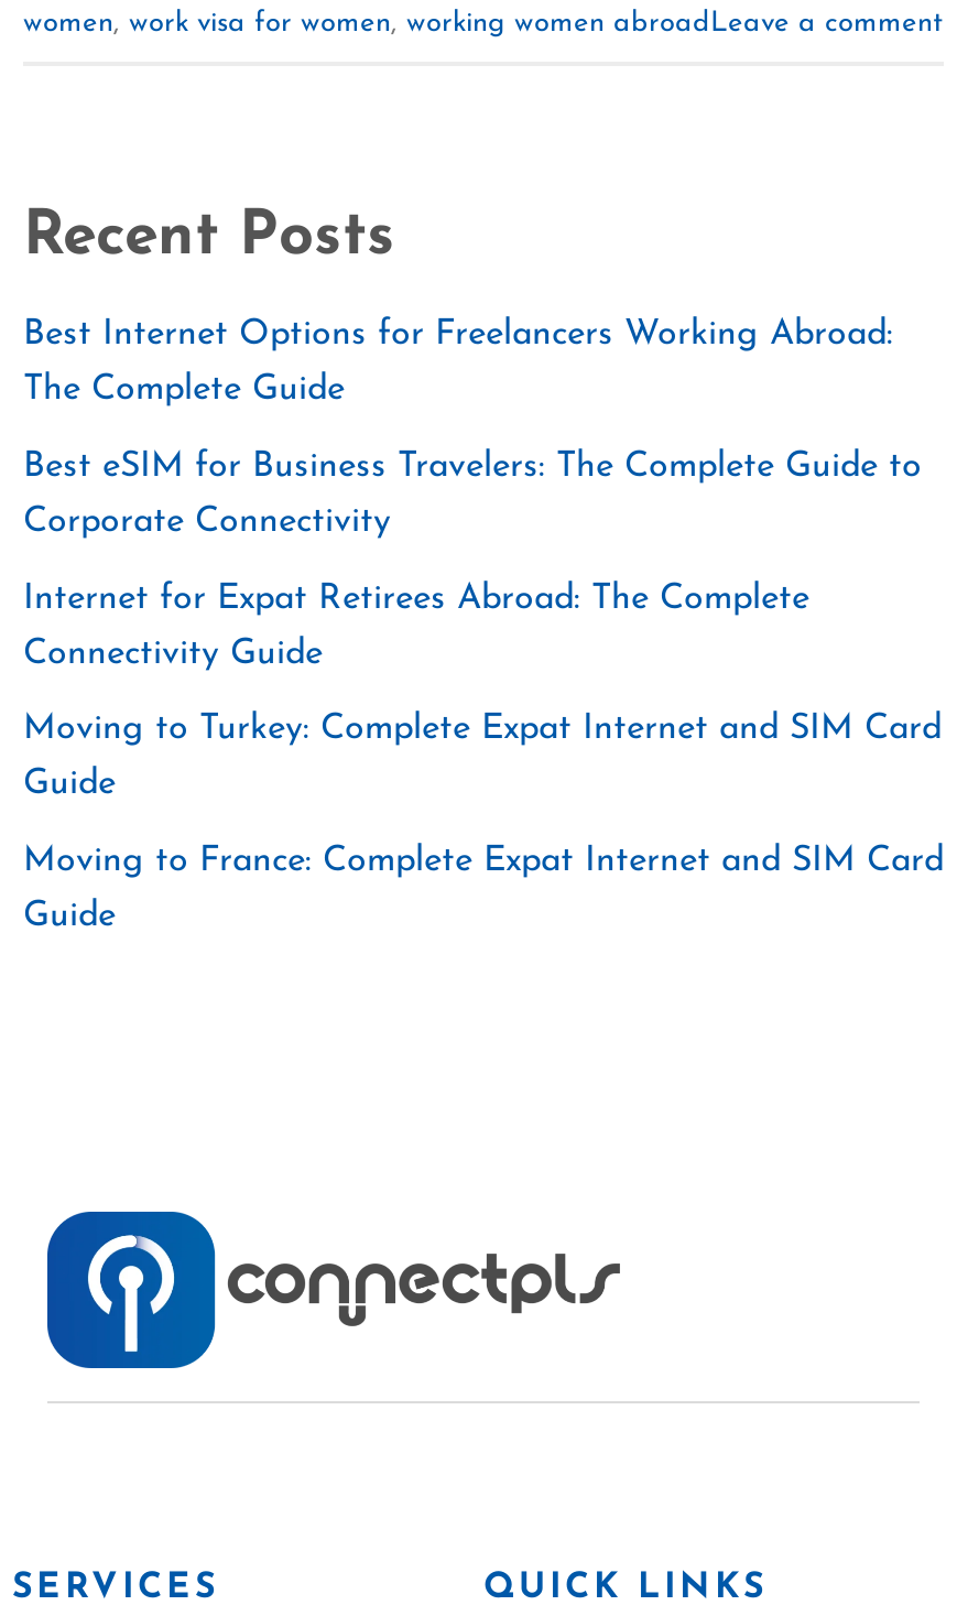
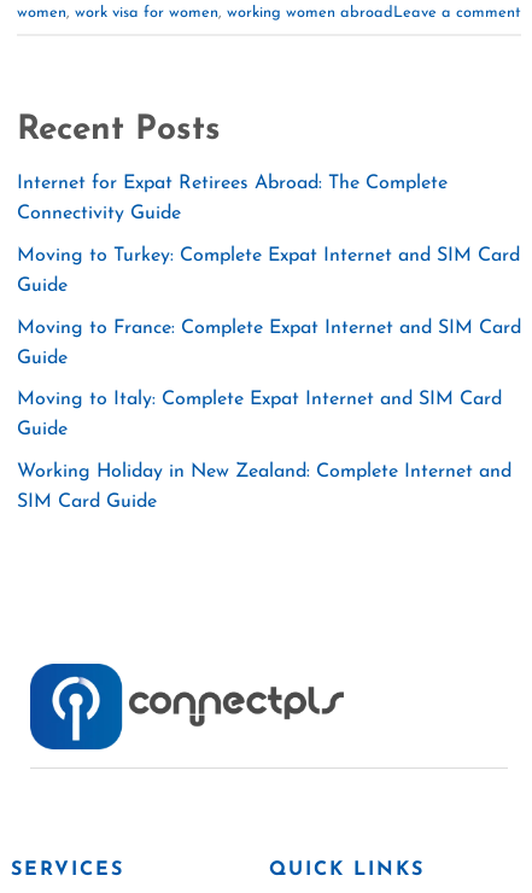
- Best Internet Options for Freelancers Working Abroad:
- The Complete Guide
- Best eSIM for Business Travelers: The Complete Guide to
- Corporate Connectivity

moved up: Internet for Expat Retirees Abroad: The Complete | Connectivity Guide | Moving to Turkey: Complete Expat Internet and SIM Card | Guide | Moving to France: Complete Expat Internet and SIM Card | Guide

+ Moving to Italy: Complete Expat Internet and SIM Card
+ Guide
+ Working Holiday in New Zealand: Complete Internet and
+ SIM Card Guide
